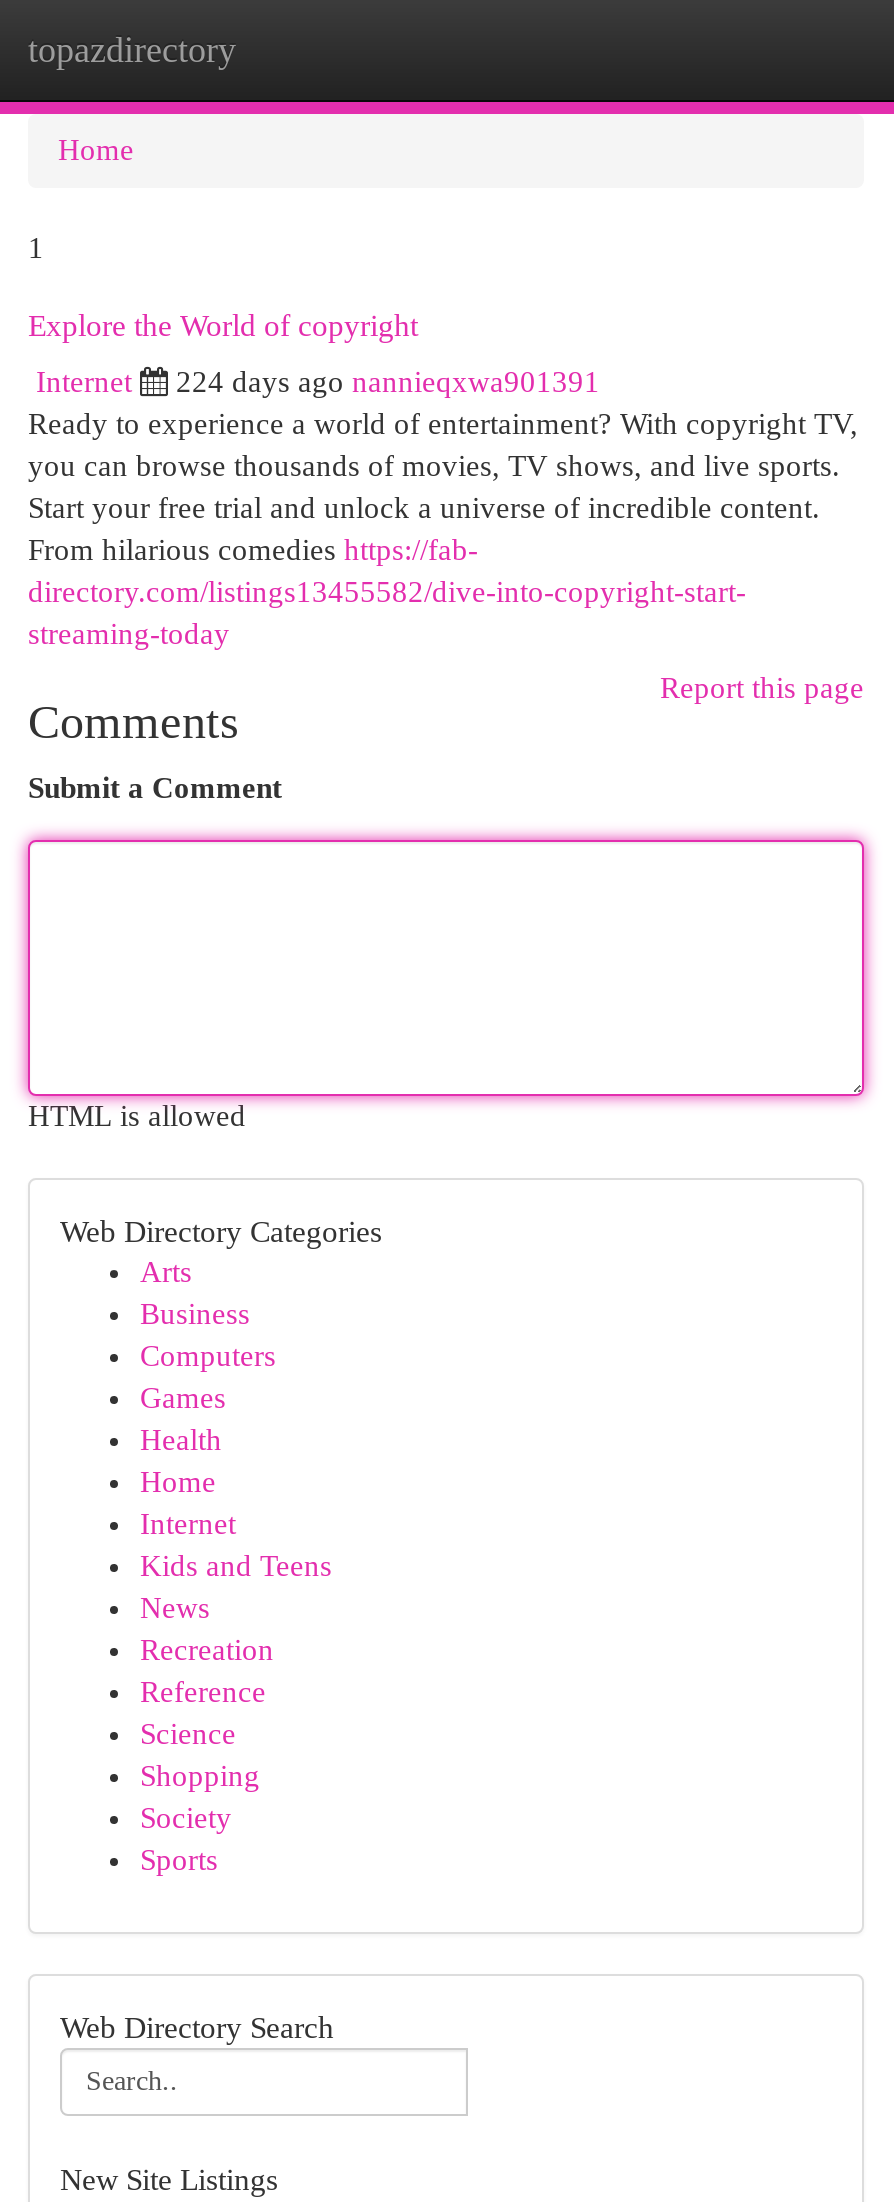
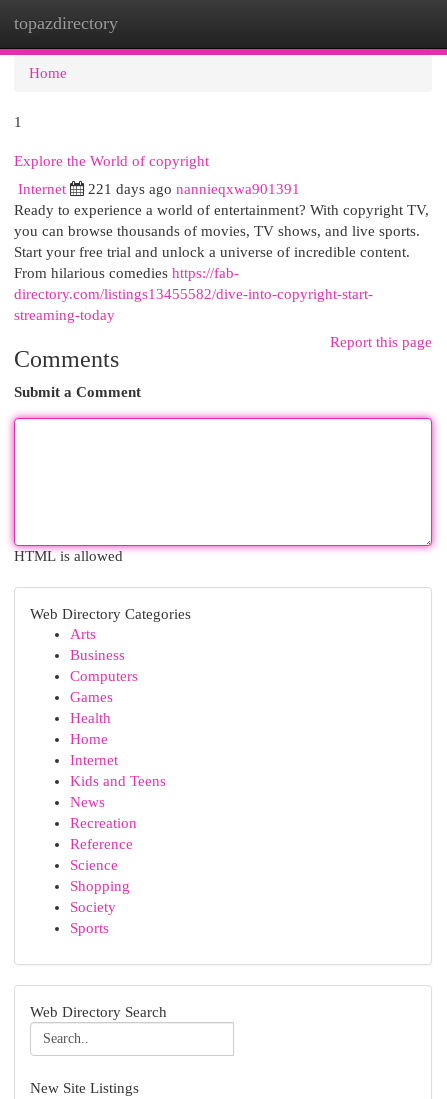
- 224 days ago nannieqxwa901391
+ 221 days ago nannieqxwa901391
